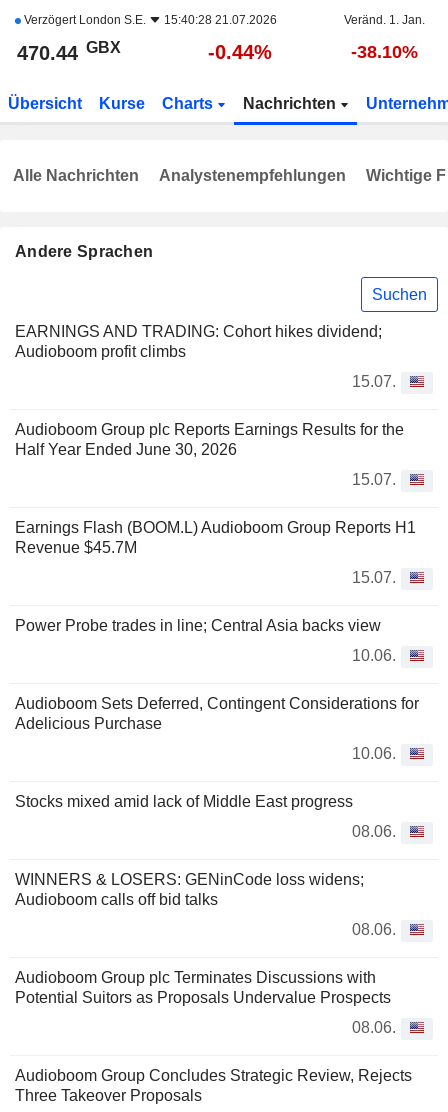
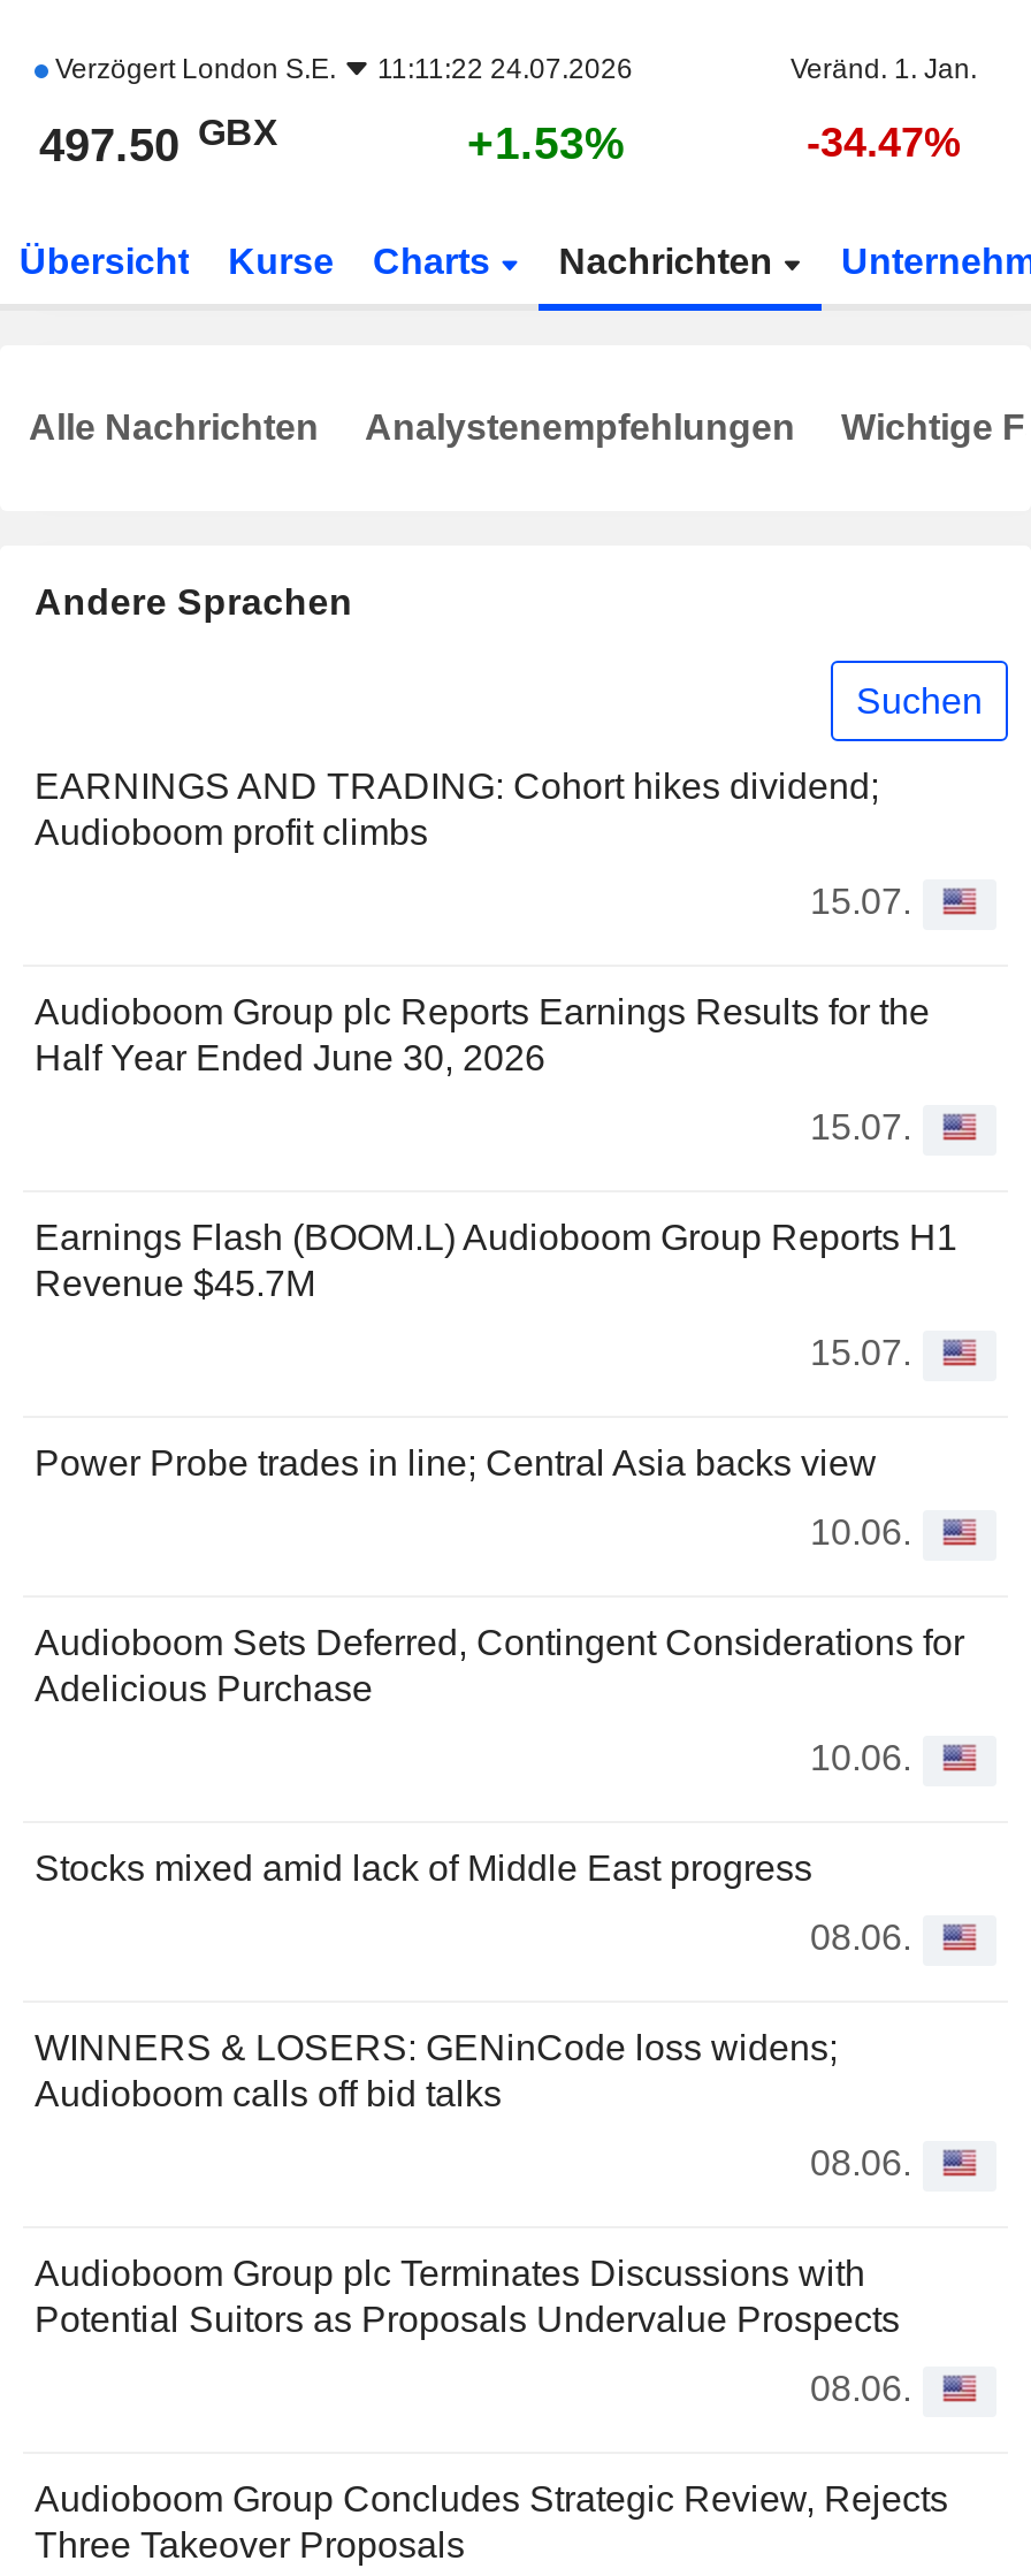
- Verzögert London S.E. 15:40:28 21.07.2026
+ Verzögert London S.E. 11:11:22 24.07.2026

- 470.44 GBX
+ 497.50 GBX

- -0.44%
+ +1.53%

- -38.10%
+ -34.47%
